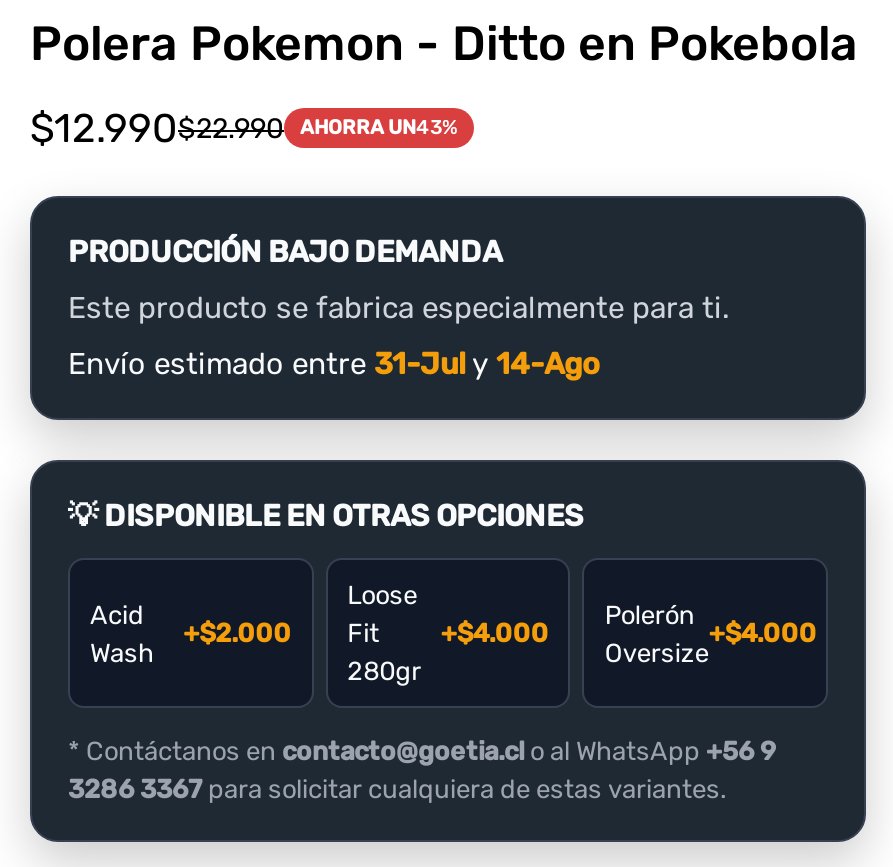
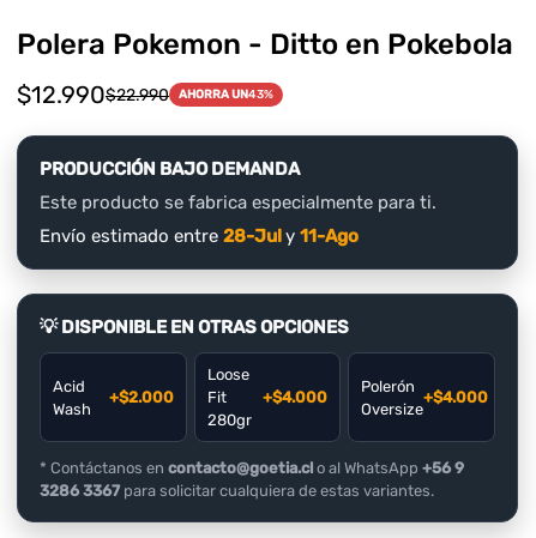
- Envío estimado entre 31-Jul y 14-Ago
+ Envío estimado entre 28-Jul y 11-Ago
